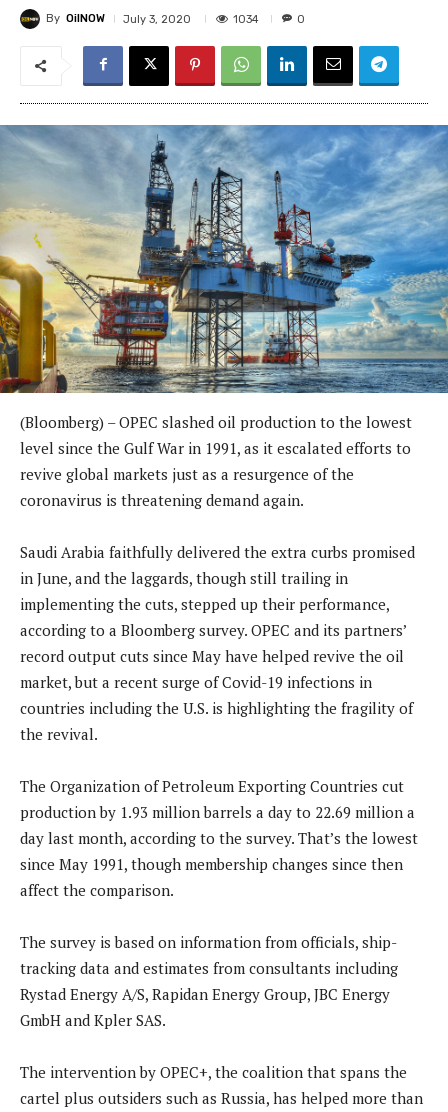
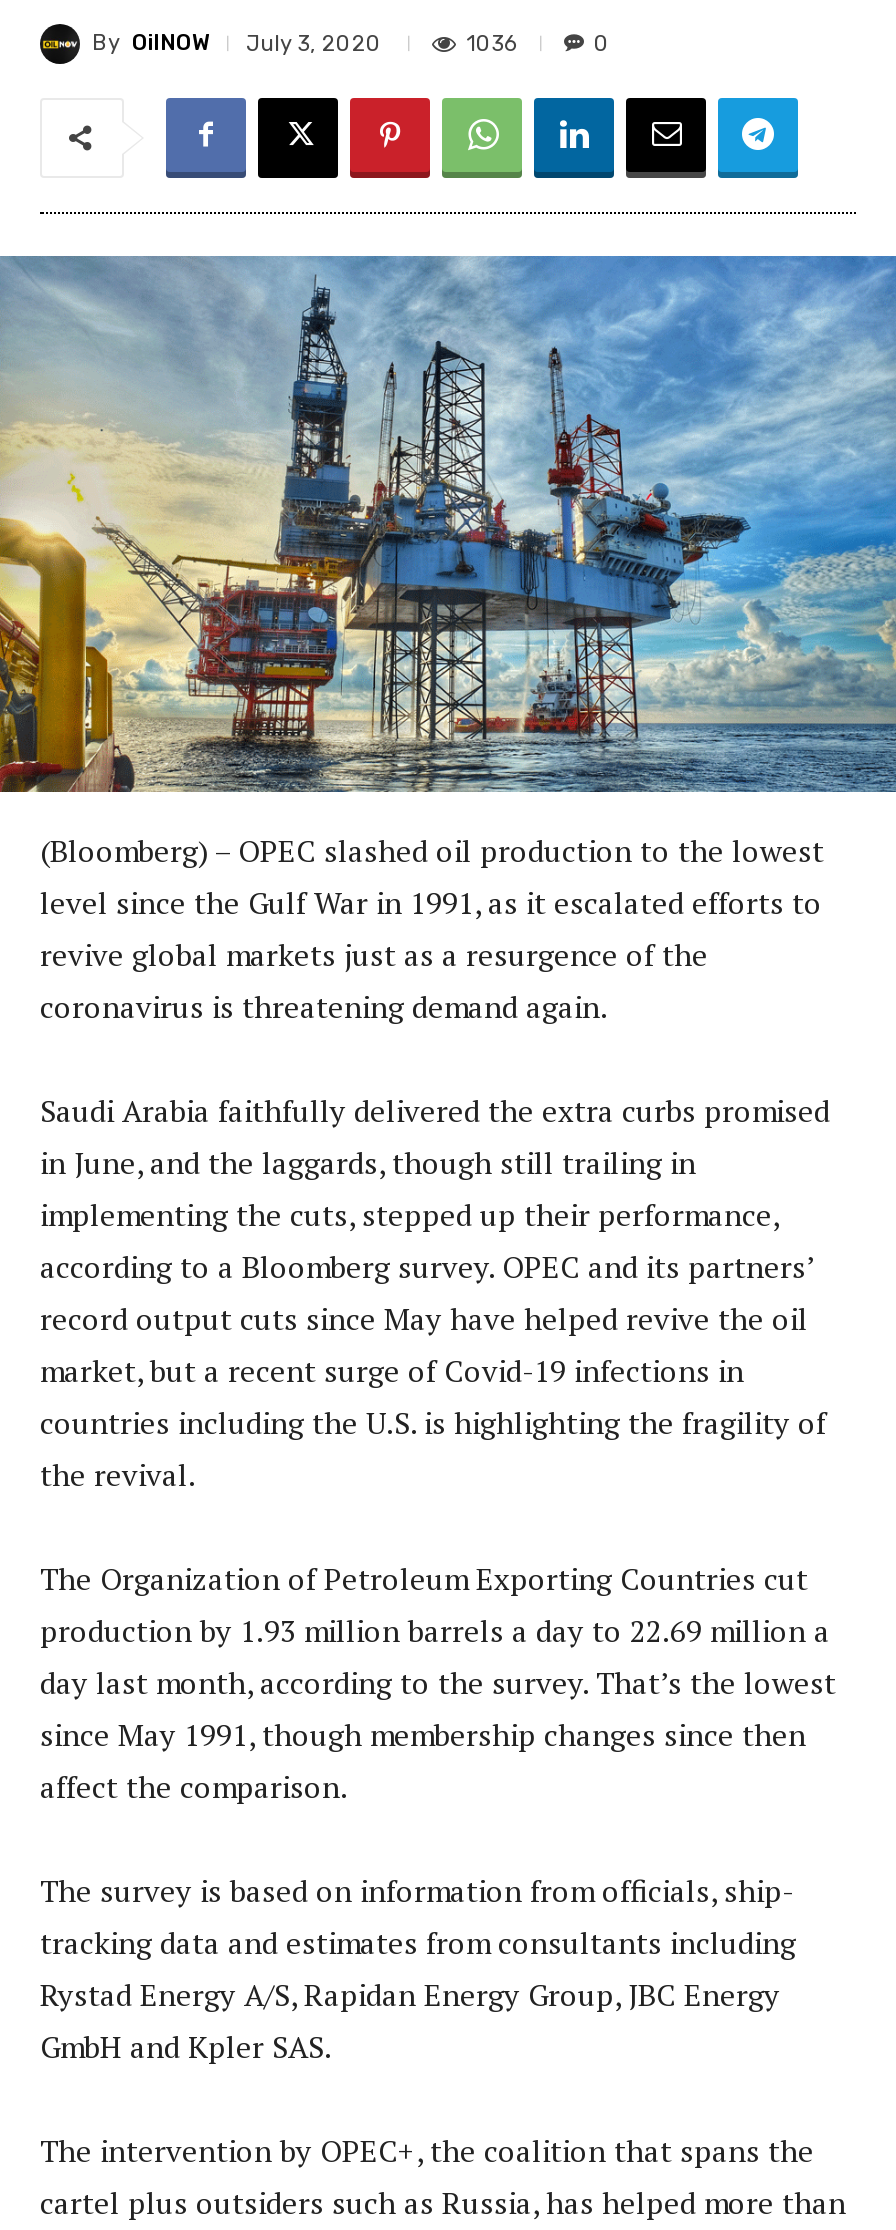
- 1034
+ 1036
